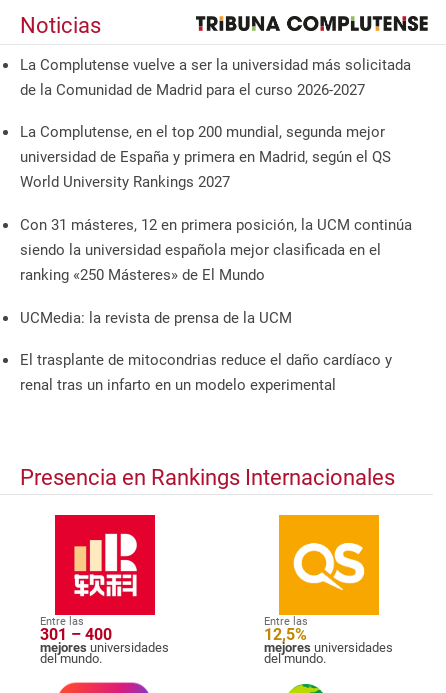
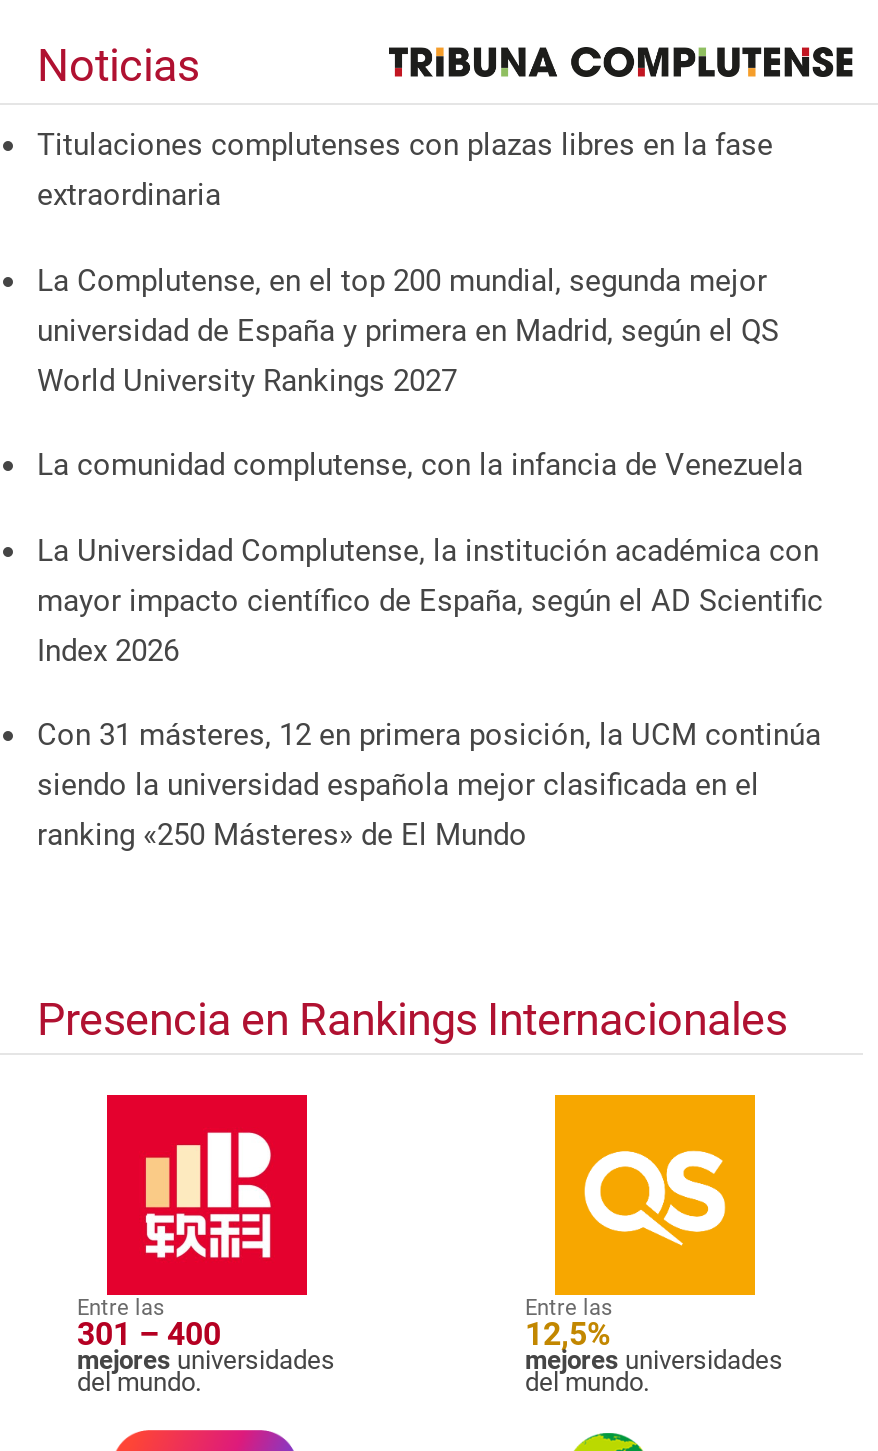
- La Complutense vuelve a ser la universidad más solicitada
- de la Comunidad de Madrid para el curso 2026-2027
+ Titulaciones complutenses con plazas libres en la fase
+ extraordinaria

+ La comunidad complutense, con la infancia de Venezuela
+ La Universidad Complutense, la institución académica con
+ mayor impacto científico de España, según el AD Scientific
+ Index 2026

moved down: Con 31 másteres, 12 en primera posición, la UCM continúa | siendo la universidad española mejor clasificada en el | ranking «250 Másteres» de El Mundo

- UCMedia: la revista de prensa de la UCM
- El trasplante de mitocondrias reduce el daño cardíaco y
- renal tras un infarto en un modelo experimental
